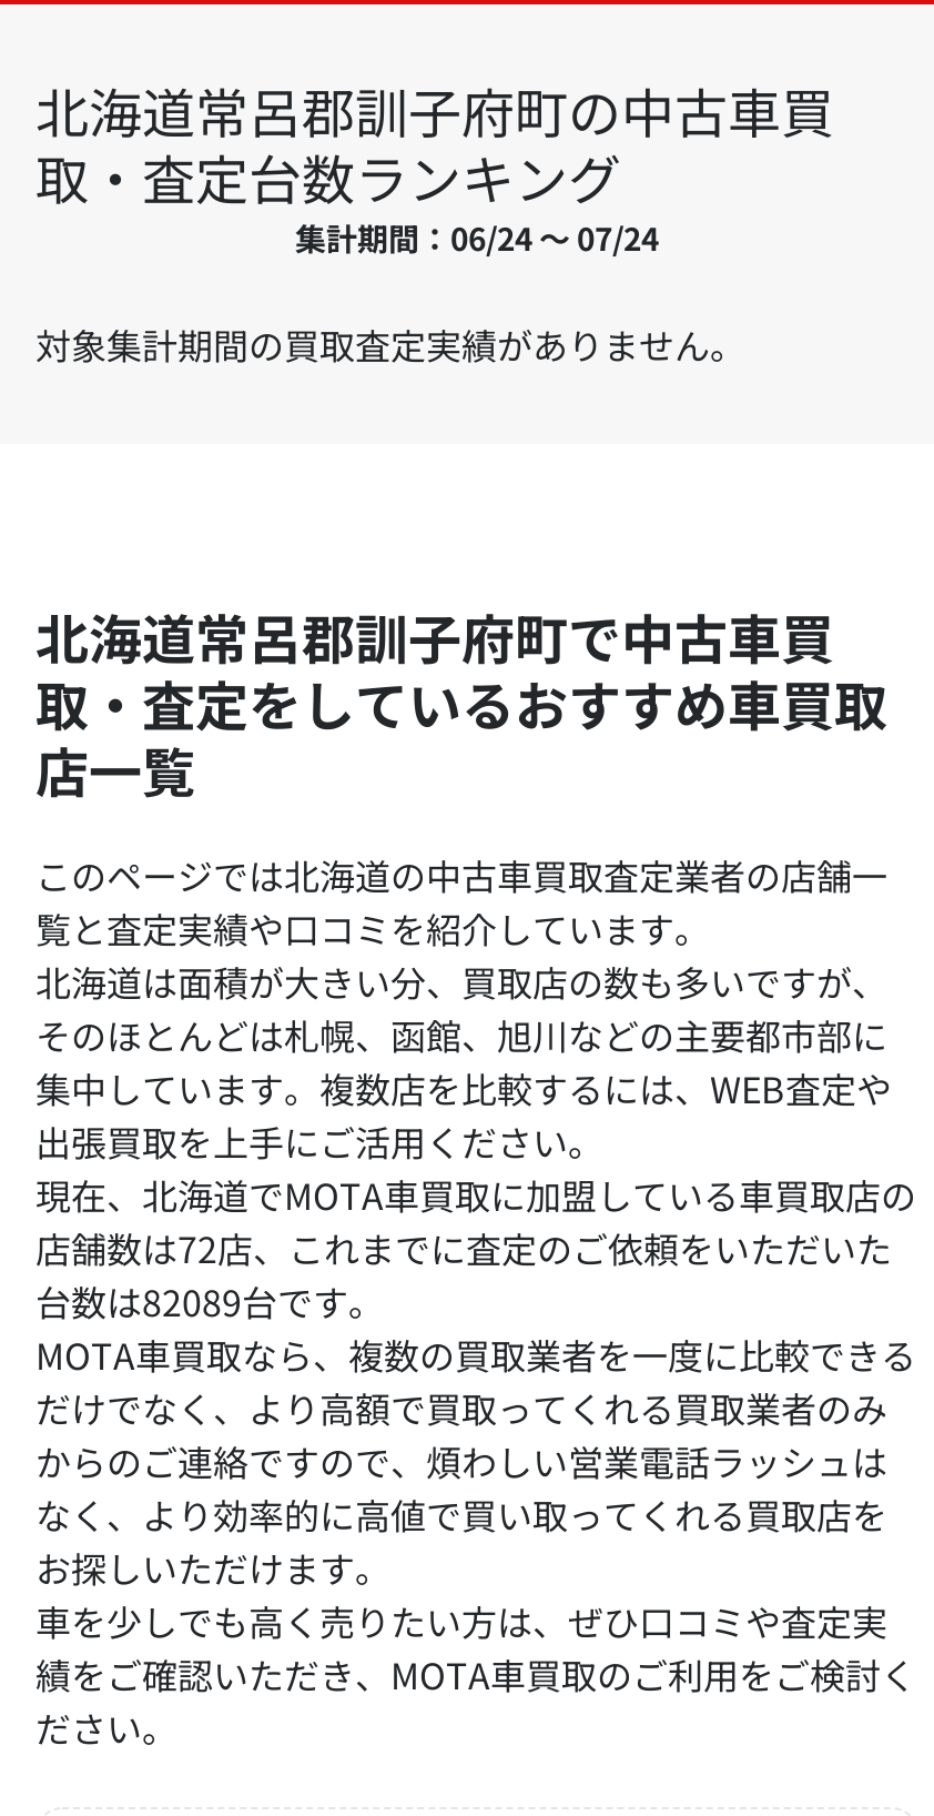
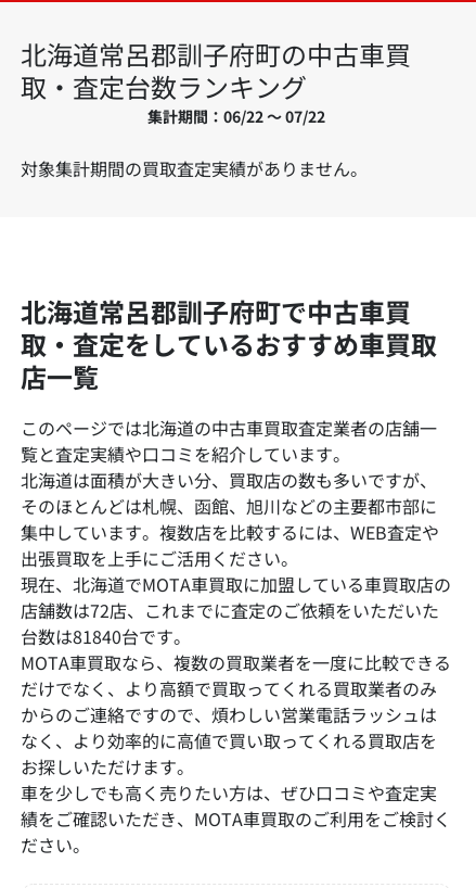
- 集計期間：06/24 ～ 07/24
+ 集計期間：06/22 ～ 07/22

- 台数は82089台です。
+ 台数は81840台です。
